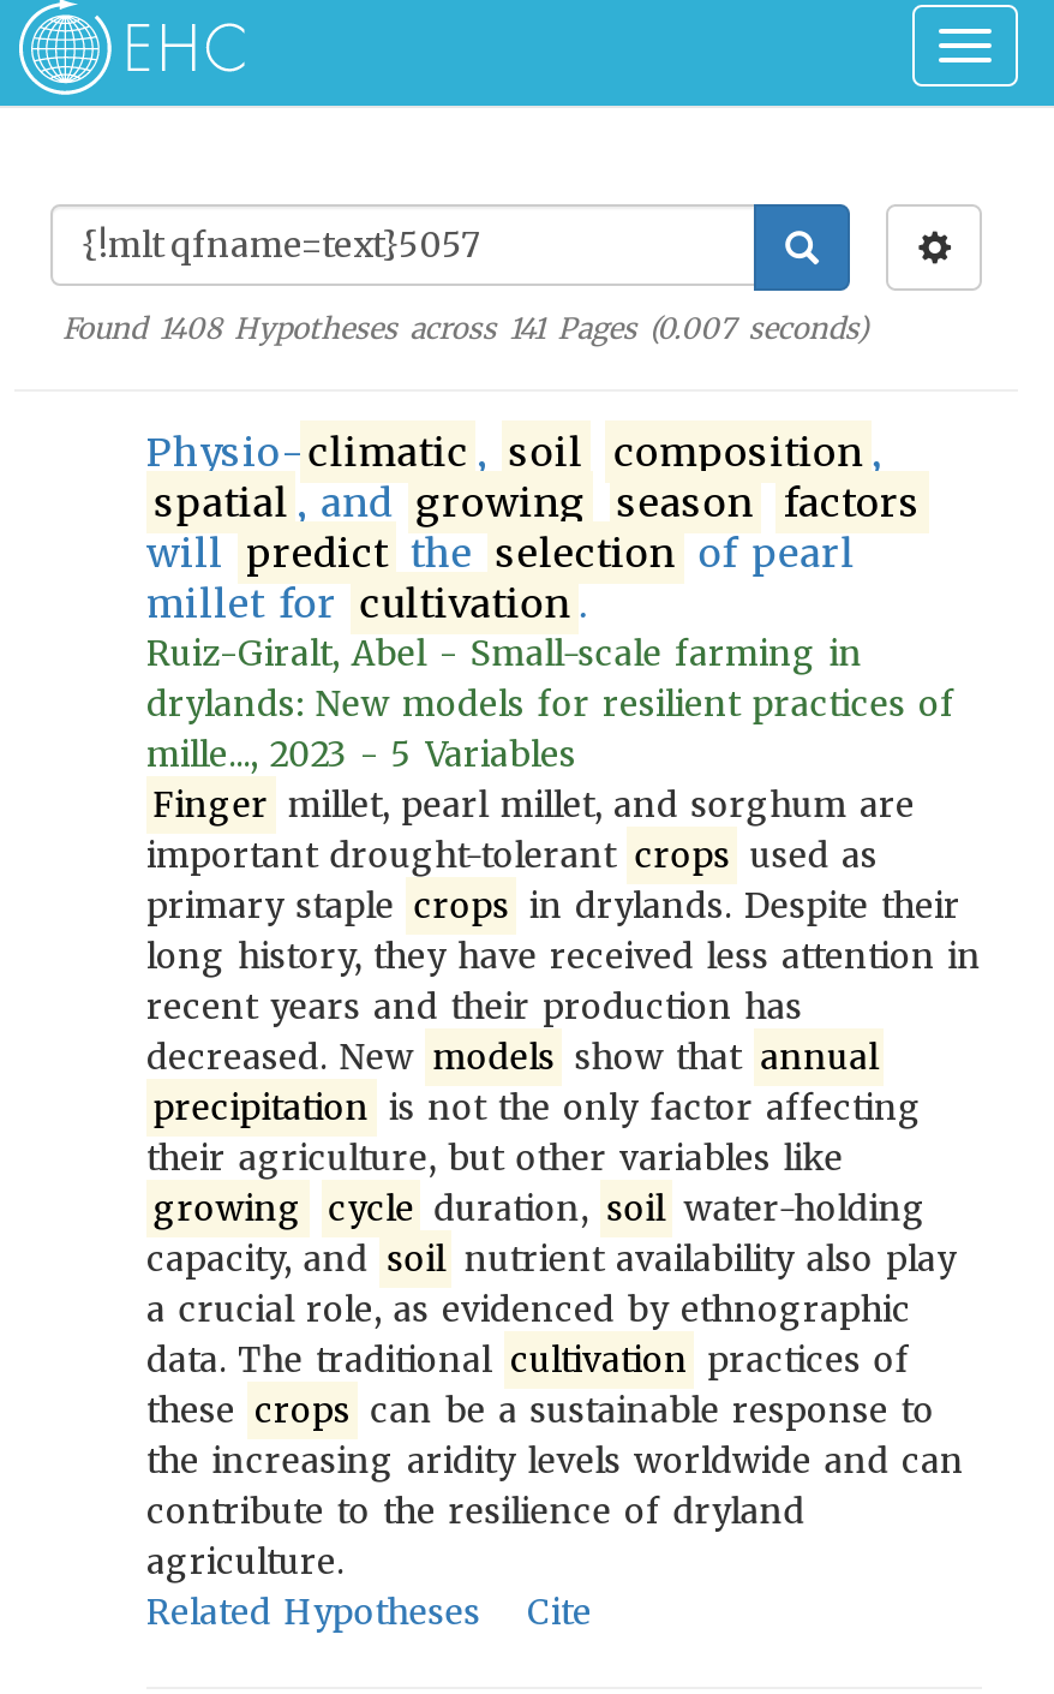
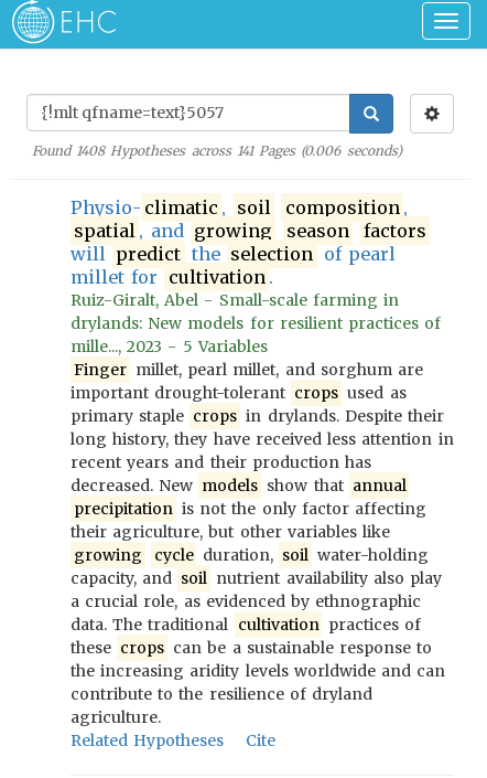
- Found 1408 Hypotheses across 141 Pages (0.007 seconds)
+ Found 1408 Hypotheses across 141 Pages (0.006 seconds)
